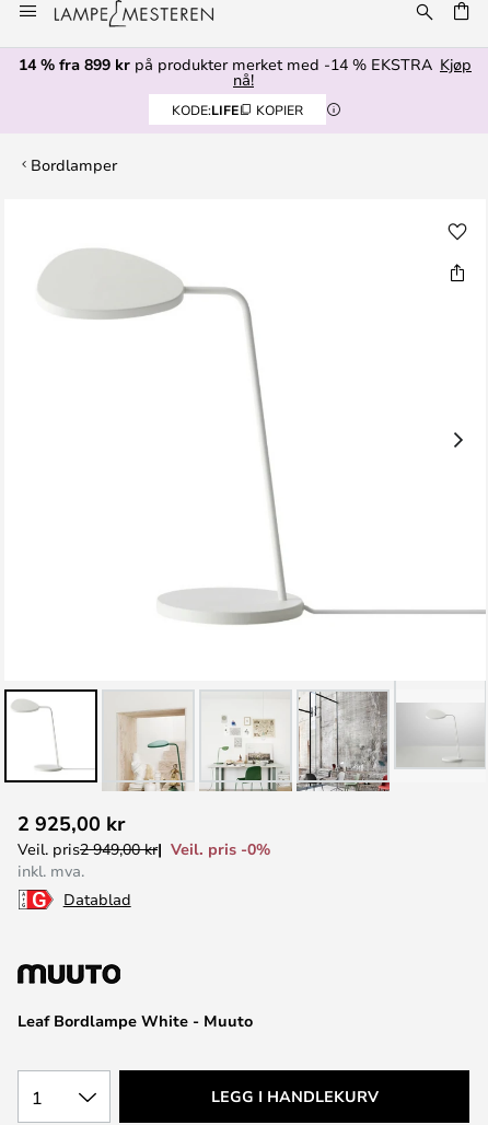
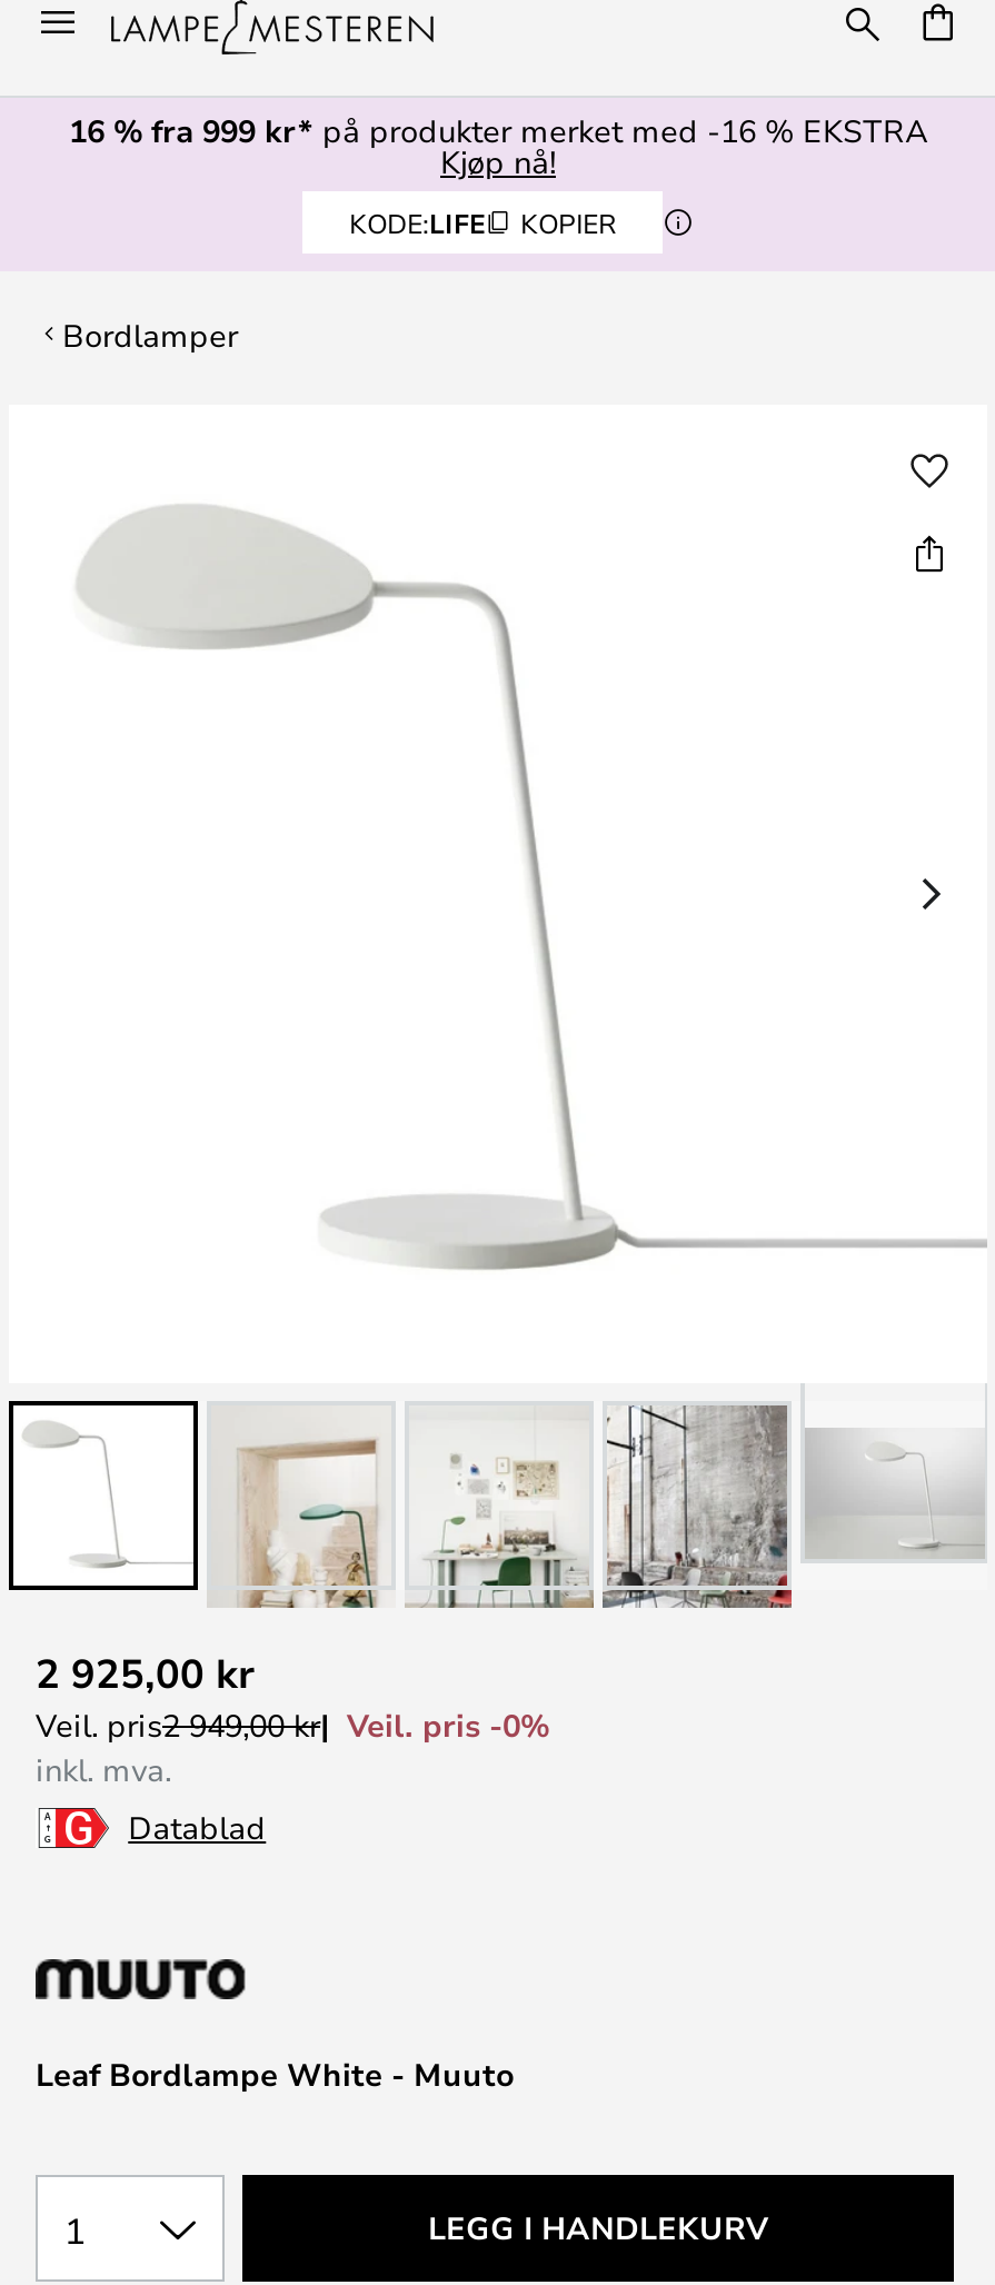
- 14 % fra 899 kr på produkter merket med -14 % EKSTRA Kjøp
- nå!
+ 16 % fra 999 kr* på produkter merket med -16 % EKSTRA
+ Kjøp nå!
